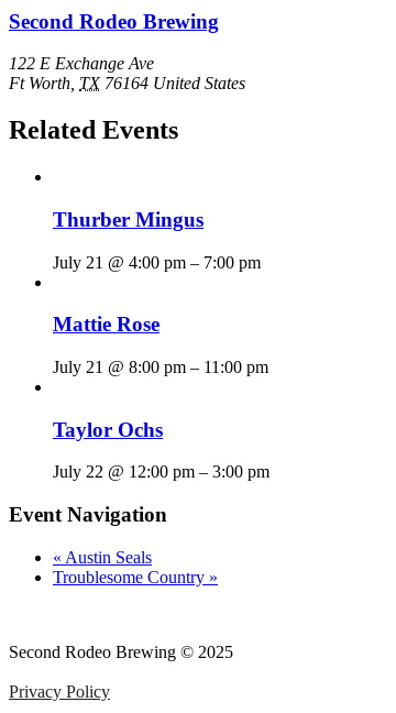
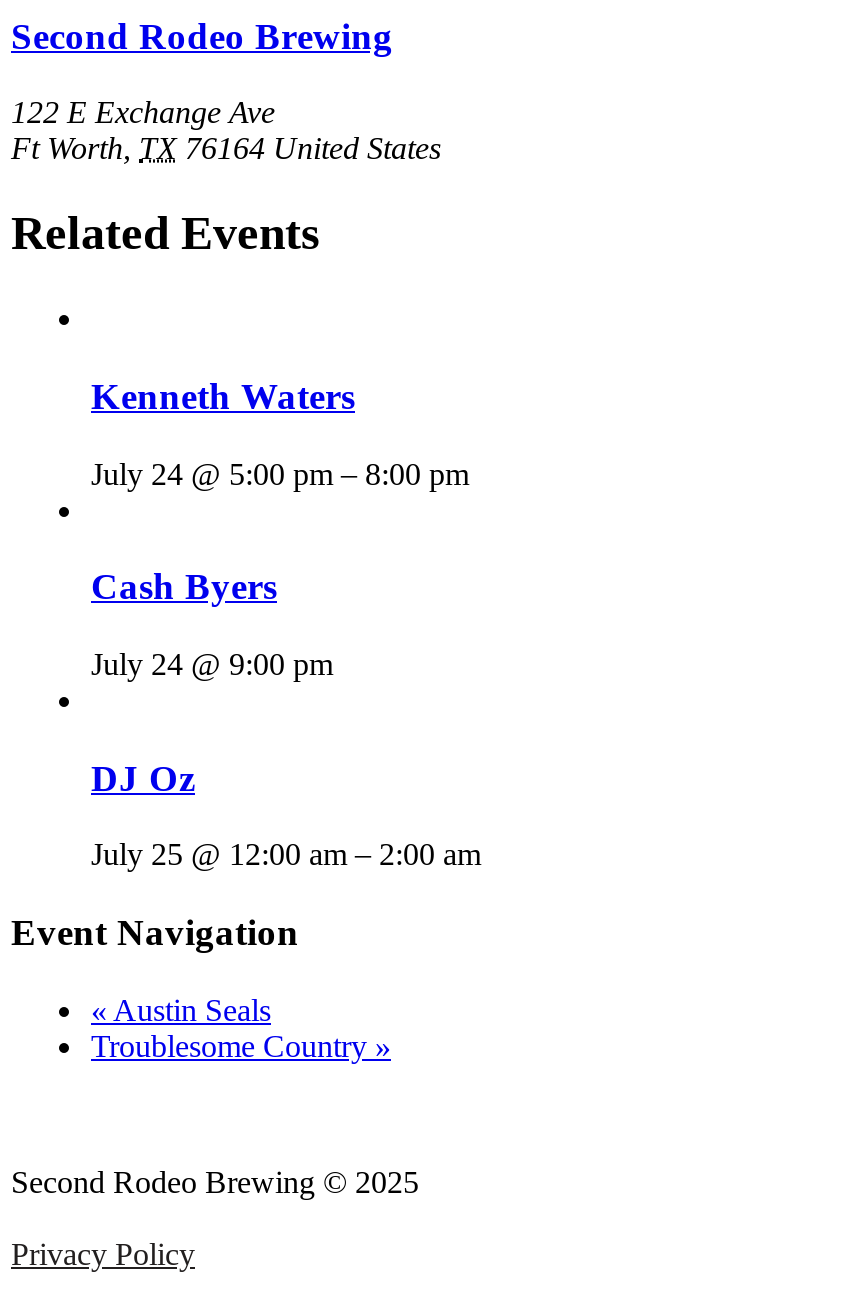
- Thurber Mingus
+ Kenneth Waters

- July 21 @ 4:00 pm – 7:00 pm
+ July 24 @ 5:00 pm – 8:00 pm

- Mattie Rose
+ Cash Byers

- July 21 @ 8:00 pm – 11:00 pm
+ July 24 @ 9:00 pm

- Taylor Ochs
+ DJ Oz

- July 22 @ 12:00 pm – 3:00 pm
+ July 25 @ 12:00 am – 2:00 am
